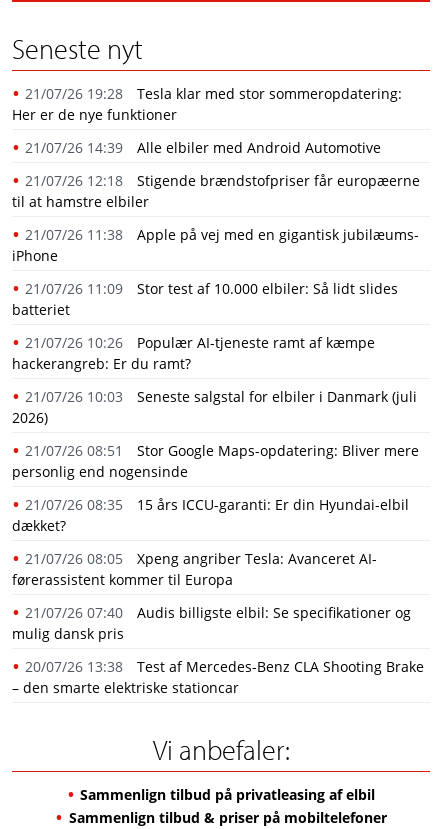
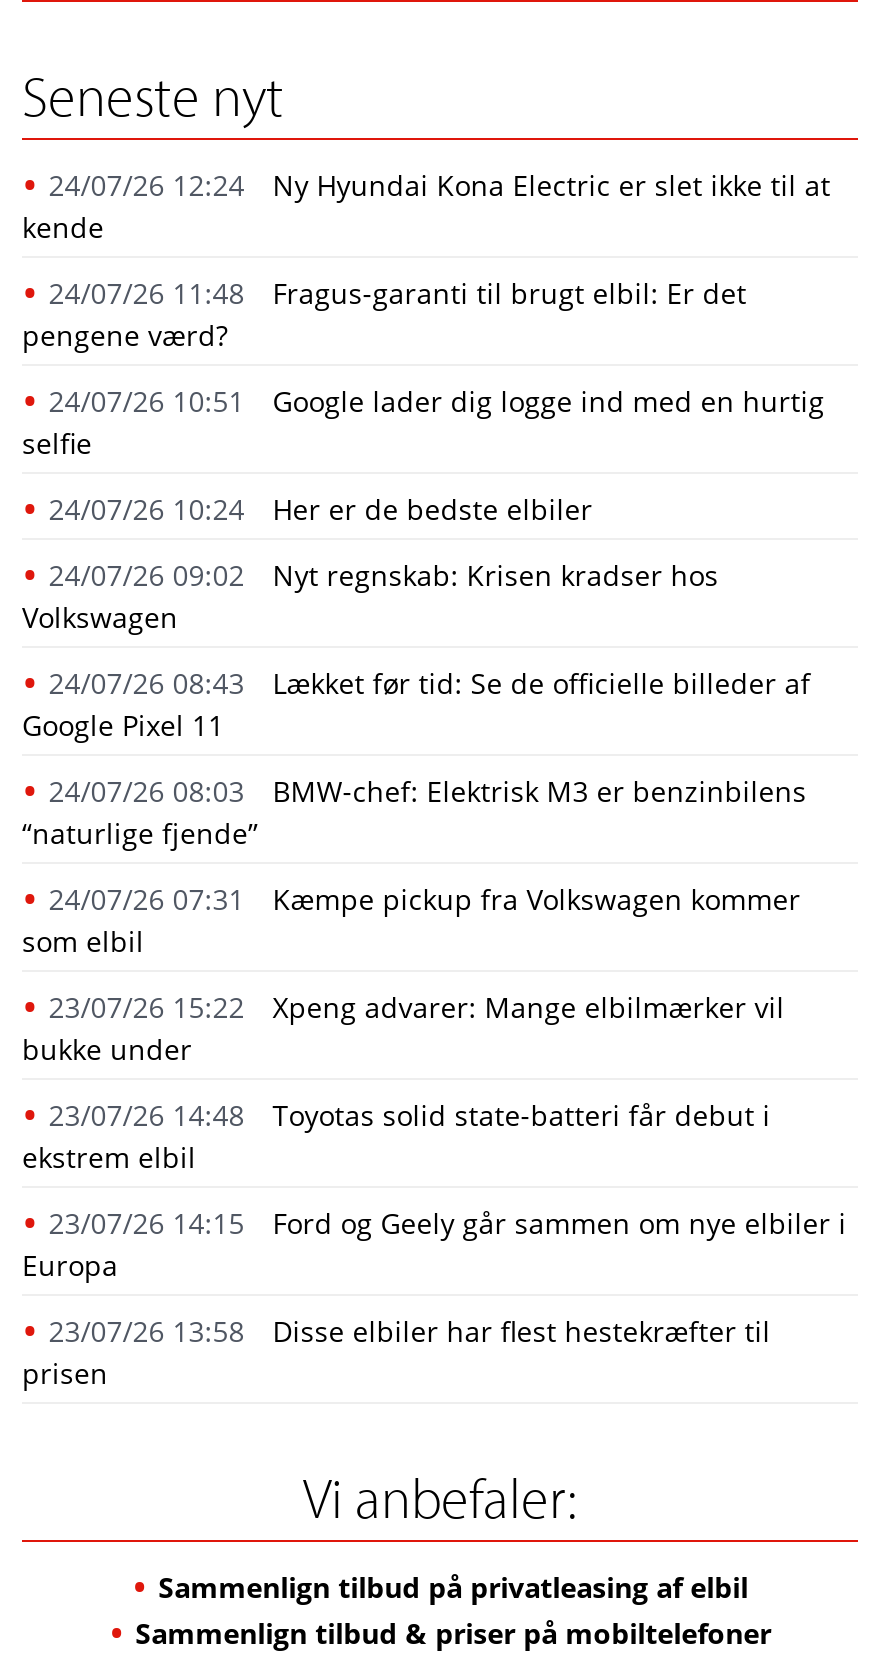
- 21/07/26 19:28
- Tesla klar med stor sommeropdatering:
- Her er de nye funktioner
+ 24/07/26 12:24
+ Ny Hyundai Kona Electric er slet ikke til at
+ kende

- 21/07/26 14:39
- Alle elbiler med Android Automotive
+ 24/07/26 11:48
+ Fragus-garanti til brugt elbil: Er det
+ pengene værd?

- 21/07/26 12:18
- Stigende brændstofpriser får europæerne
- til at hamstre elbiler
+ 24/07/26 10:51
+ Google lader dig logge ind med en hurtig
+ selfie

- 21/07/26 11:38
- Apple på vej med en gigantisk jubilæums-
- iPhone
+ 24/07/26 10:24
+ Her er de bedste elbiler

- 21/07/26 11:09
- Stor test af 10.000 elbiler: Så lidt slides
- batteriet
+ 24/07/26 09:02
+ Nyt regnskab: Krisen kradser hos
+ Volkswagen

- 21/07/26 10:26
- Populær AI-tjeneste ramt af kæmpe
- hackerangreb: Er du ramt?
+ 24/07/26 08:43
+ Lækket før tid: Se de officielle billeder af
+ Google Pixel 11

- 21/07/26 10:03
- Seneste salgstal for elbiler i Danmark (juli
- 2026)
+ 24/07/26 08:03
+ BMW-chef: Elektrisk M3 er benzinbilens
+ “naturlige fjende”

- 21/07/26 08:51
- Stor Google Maps-opdatering: Bliver mere
- personlig end nogensinde
+ 24/07/26 07:31
+ Kæmpe pickup fra Volkswagen kommer
+ som elbil

- 21/07/26 08:35
- 15 års ICCU-garanti: Er din Hyundai-elbil
- dækket?
+ 23/07/26 15:22
+ Xpeng advarer: Mange elbilmærker vil
+ bukke under

- 21/07/26 08:05
- Xpeng angriber Tesla: Avanceret AI-
- førerassistent kommer til Europa
+ 23/07/26 14:48
+ Toyotas solid state-batteri får debut i
+ ekstrem elbil

- 21/07/26 07:40
- Audis billigste elbil: Se specifikationer og
- mulig dansk pris
+ 23/07/26 14:15
+ Ford og Geely går sammen om nye elbiler i
+ Europa

- 20/07/26 13:38
- Test af Mercedes-Benz CLA Shooting Brake
- – den smarte elektriske stationcar
+ 23/07/26 13:58
+ Disse elbiler har flest hestekræfter til
+ prisen
